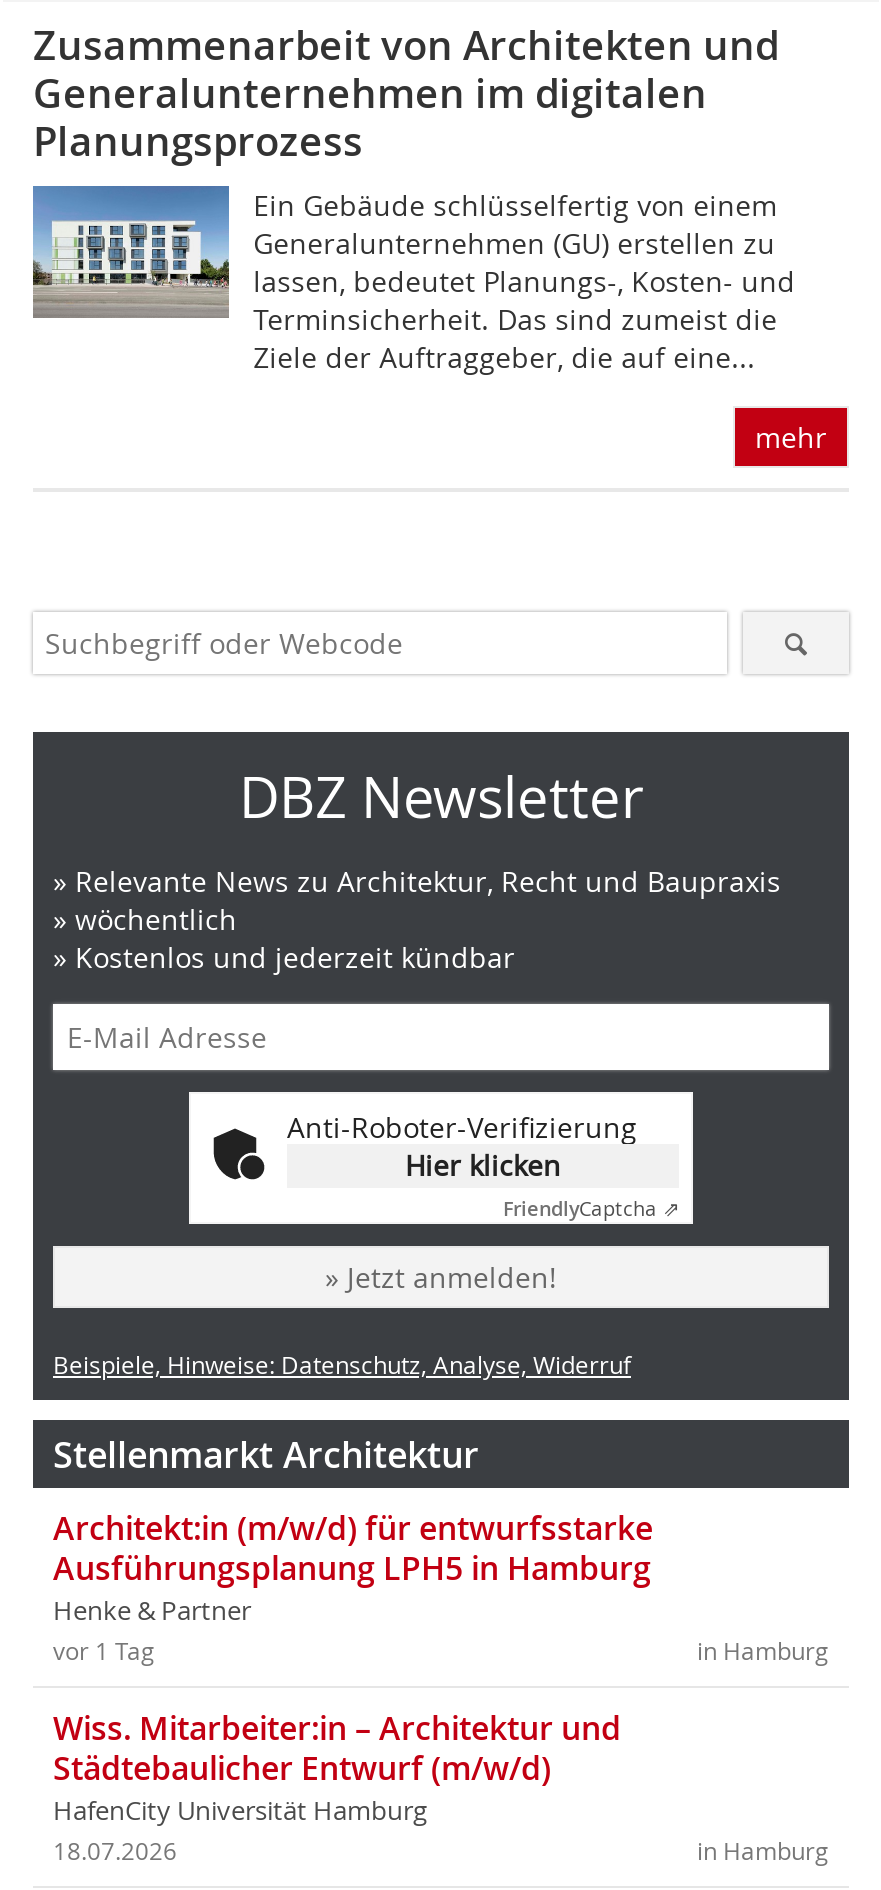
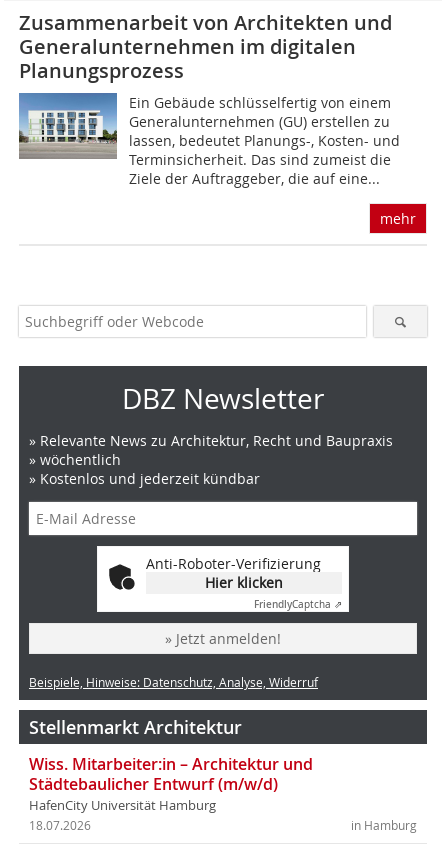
- Architekt:in (m/w/d) für entwurfsstarke
- Ausführungsplanung LPH5 in Hamburg
- Henke & Partner
- in Hamburg
- vor 1 Tag
